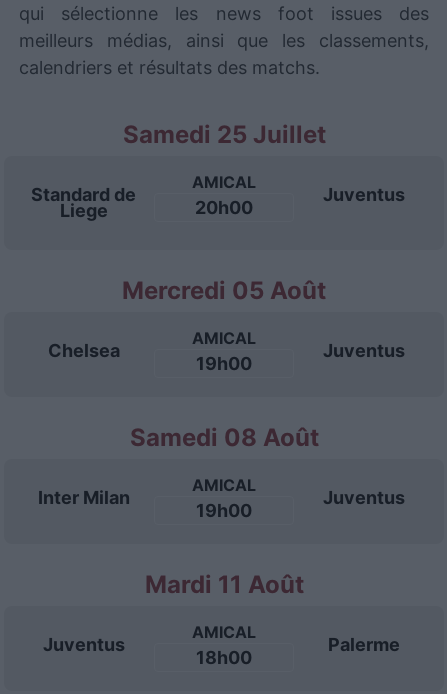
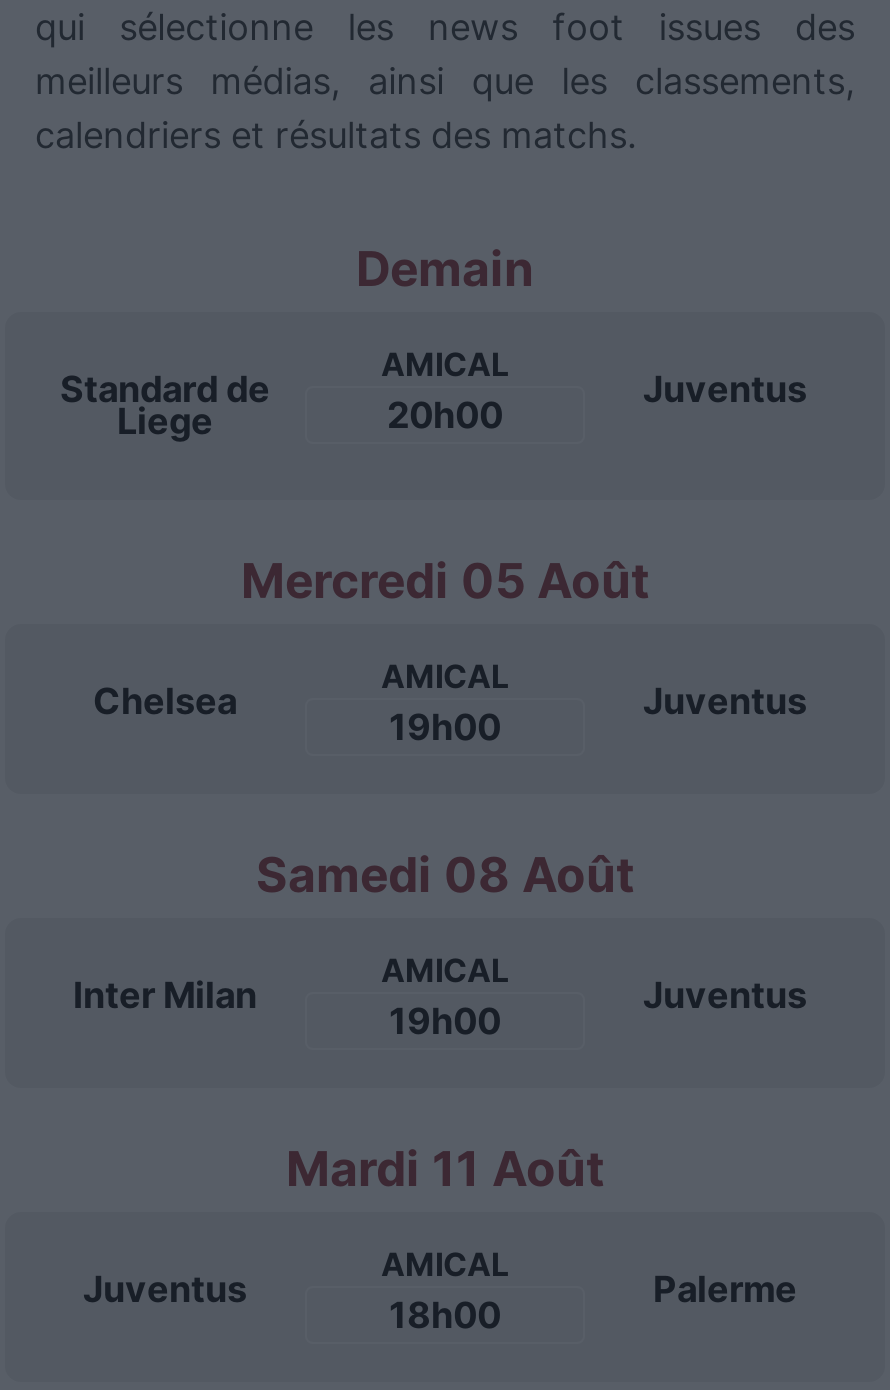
- Samedi 25 Juillet
+ Demain
